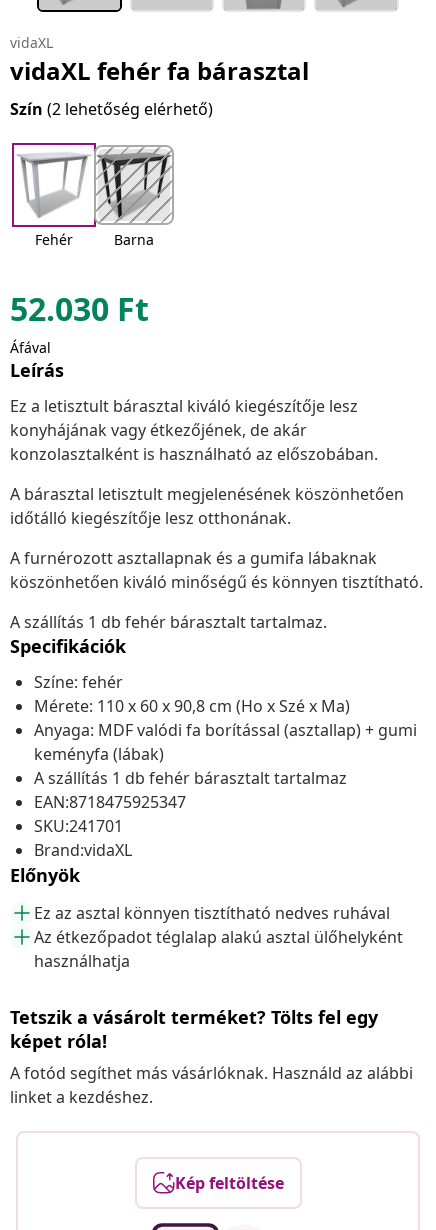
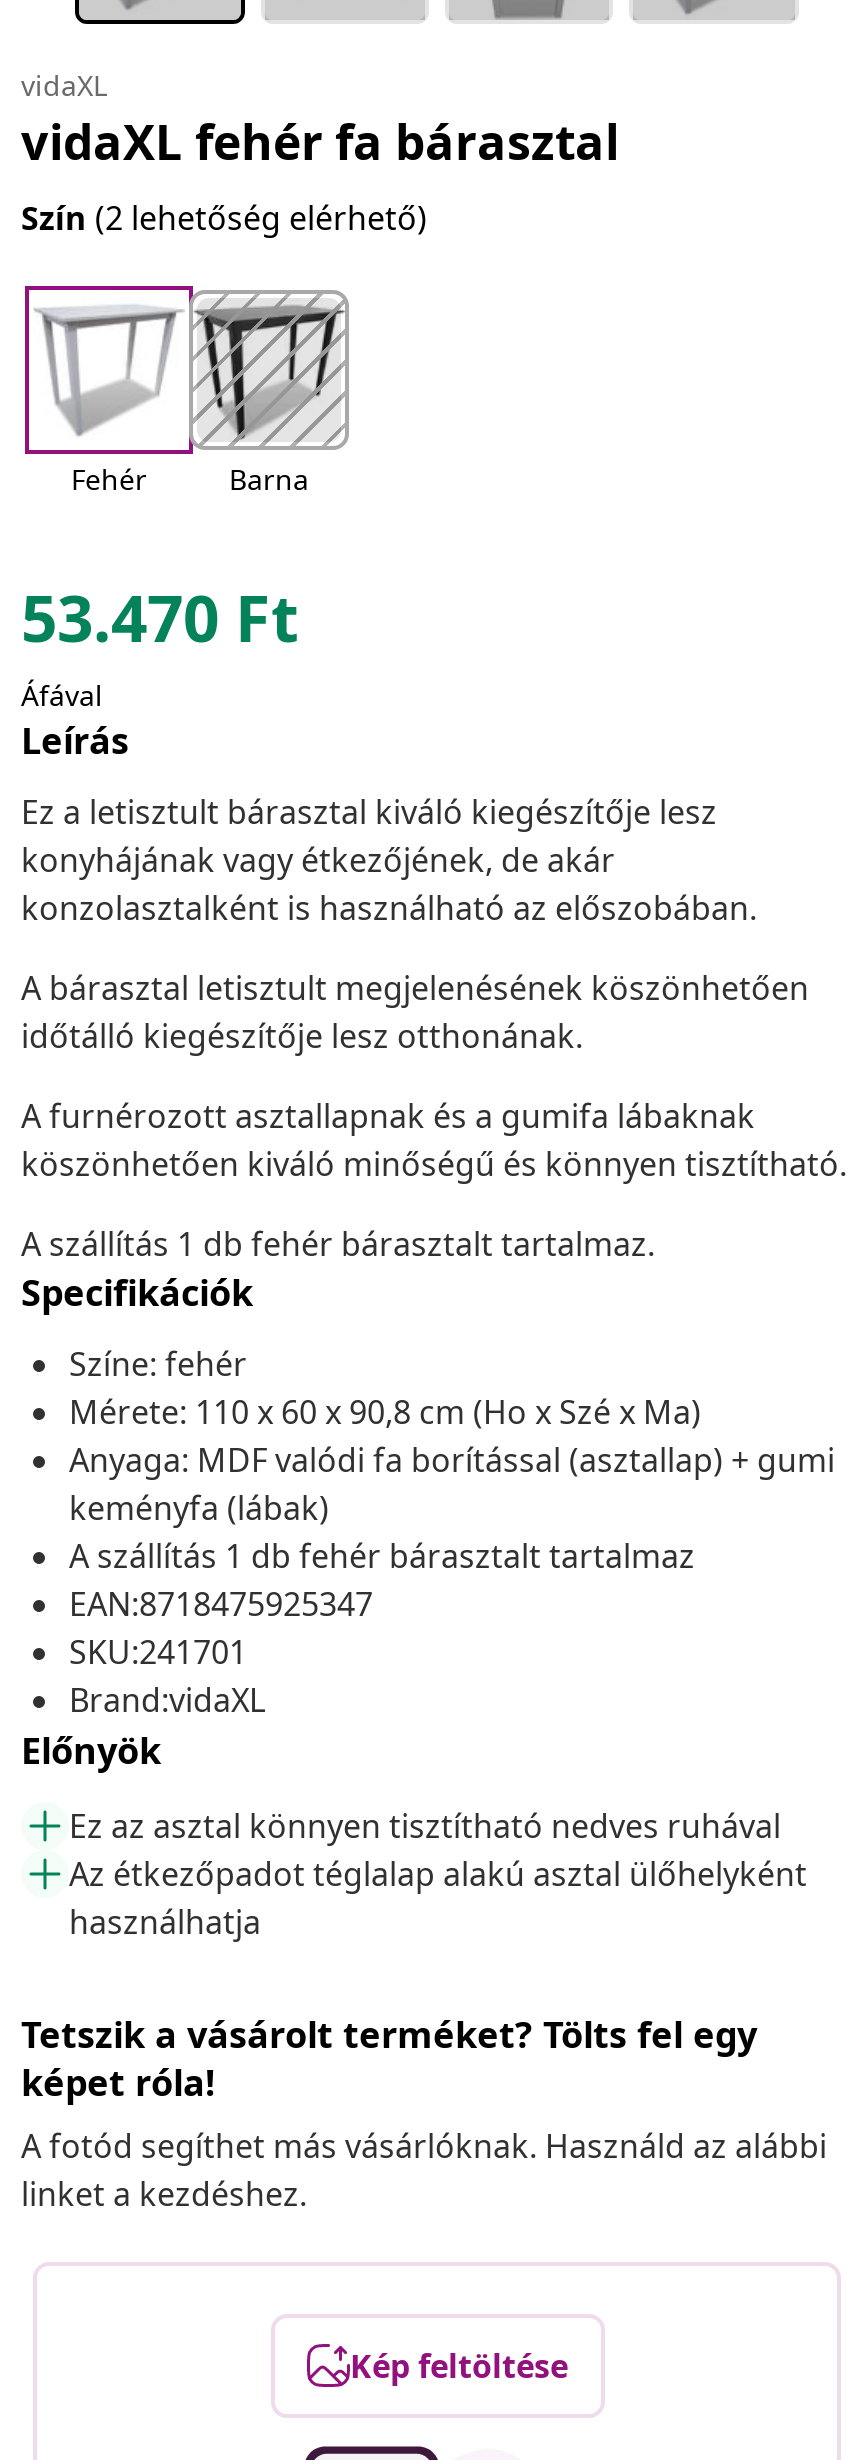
- 52.030 Ft
+ 53.470 Ft
